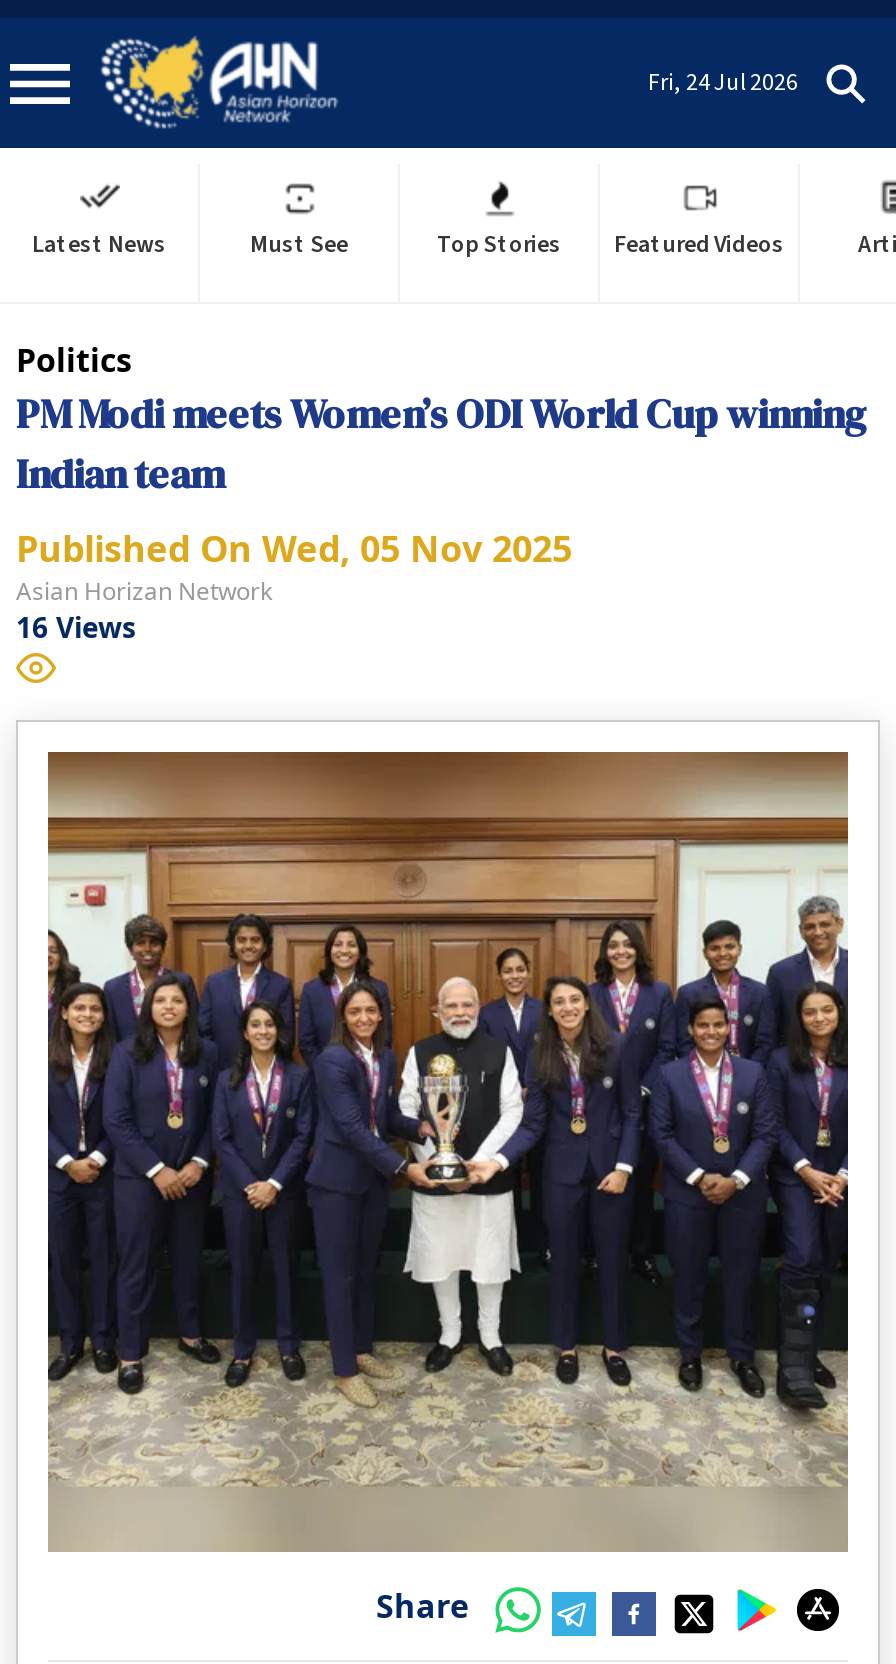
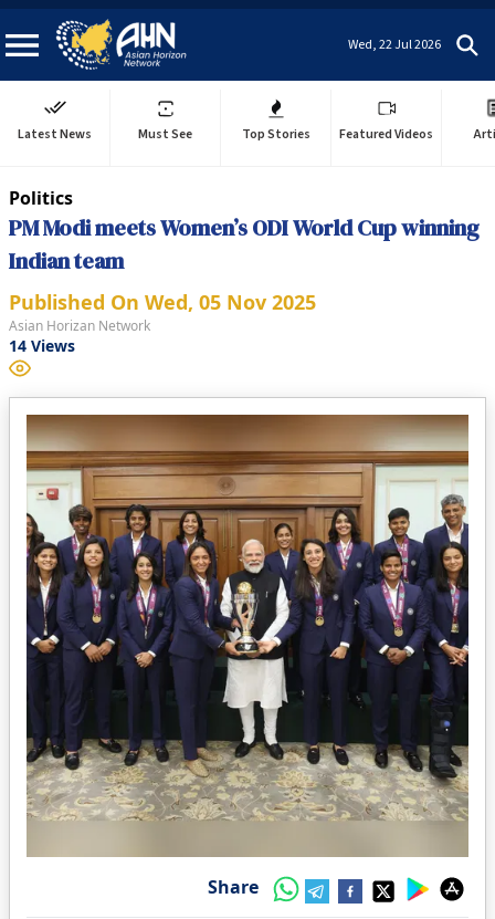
- Fri, 24 Jul 2026
+ Wed, 22 Jul 2026

- 16 Views
+ 14 Views
